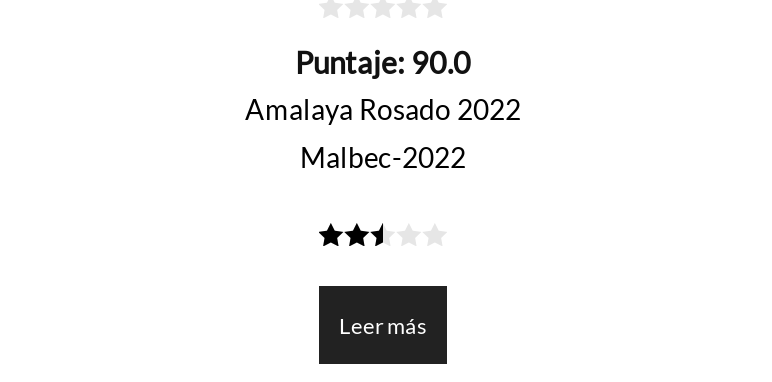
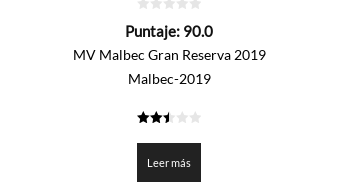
- Amalaya Rosado 2022
- Malbec-2022
+ MV Malbec Gran Reserva 2019
+ Malbec-2019
